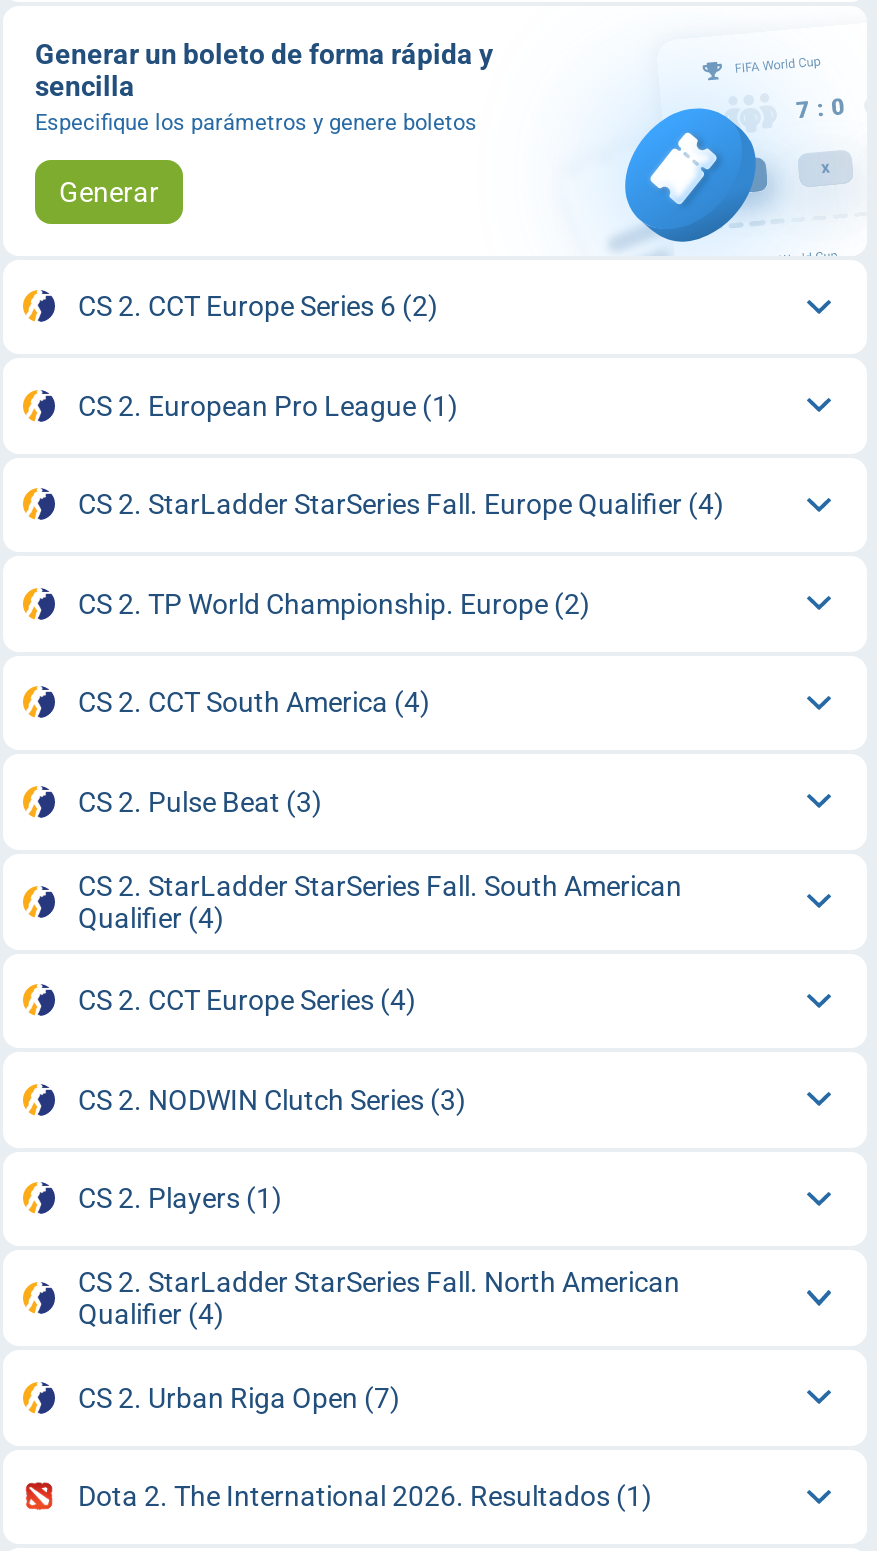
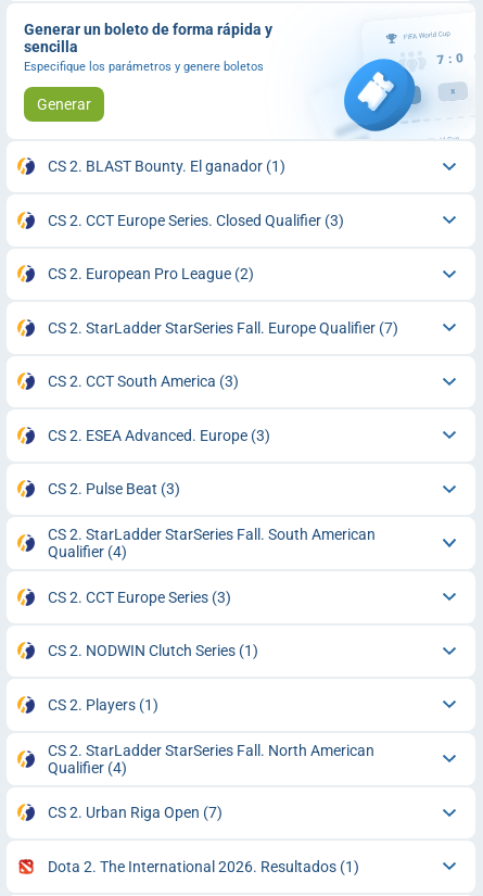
- CS 2. CCT Europe Series 6 (2)
- CS 2. European Pro League (1)
- CS 2. StarLadder StarSeries Fall. Europe Qualifier (4)
- CS 2. TP World Championship. Europe (2)
- CS 2. CCT South America (4)
+ CS 2. BLAST Bounty. El ganador (1)
+ CS 2. CCT Europe Series. Closed Qualifier (3)
+ CS 2. European Pro League (2)
+ CS 2. StarLadder StarSeries Fall. Europe Qualifier (7)
+ CS 2. CCT South America (3)
+ CS 2. ESEA Advanced. Europe (3)

- CS 2. CCT Europe Series (4)
+ CS 2. CCT Europe Series (3)

- CS 2. NODWIN Clutch Series (3)
+ CS 2. NODWIN Clutch Series (1)
